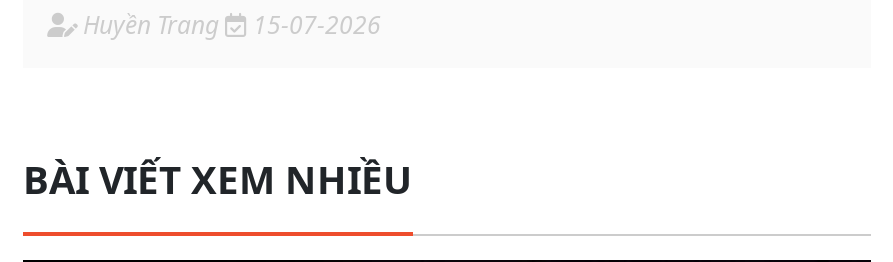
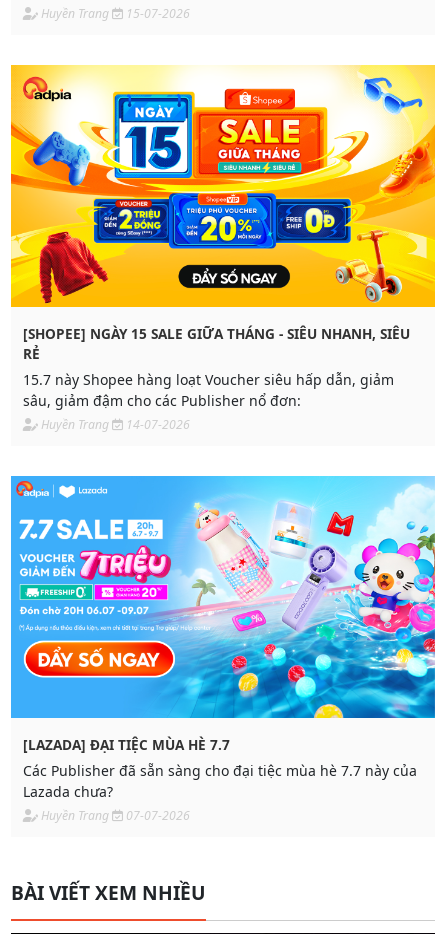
+ [image]
+ [SHOPEE] NGÀY 15 SALE GIỮA THÁNG - SIÊU NHANH, SIÊU
+ RẺ
+ 15.7 này Shopee hàng loạt Voucher siêu hấp dẫn, giảm
+ sâu, giảm đậm cho các Publisher nổ đơn:
+ Huyền Trang
+ 14-07-2026

+ [image]
+ [LAZADA] ĐẠI TIỆC MÙA HÈ 7.7
+ Các Publisher đã sẵn sàng cho đại tiệc mùa hè 7.7 này của
+ Lazada chưa?
+ Huyền Trang
+ 07-07-2026
